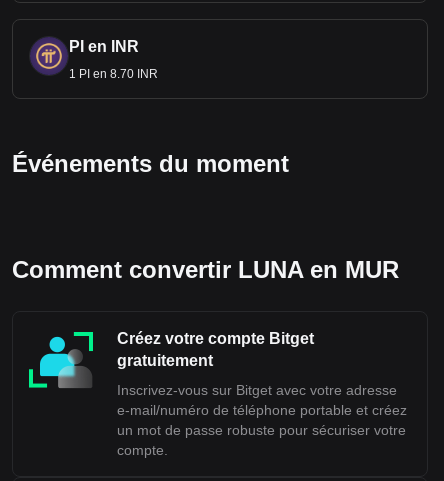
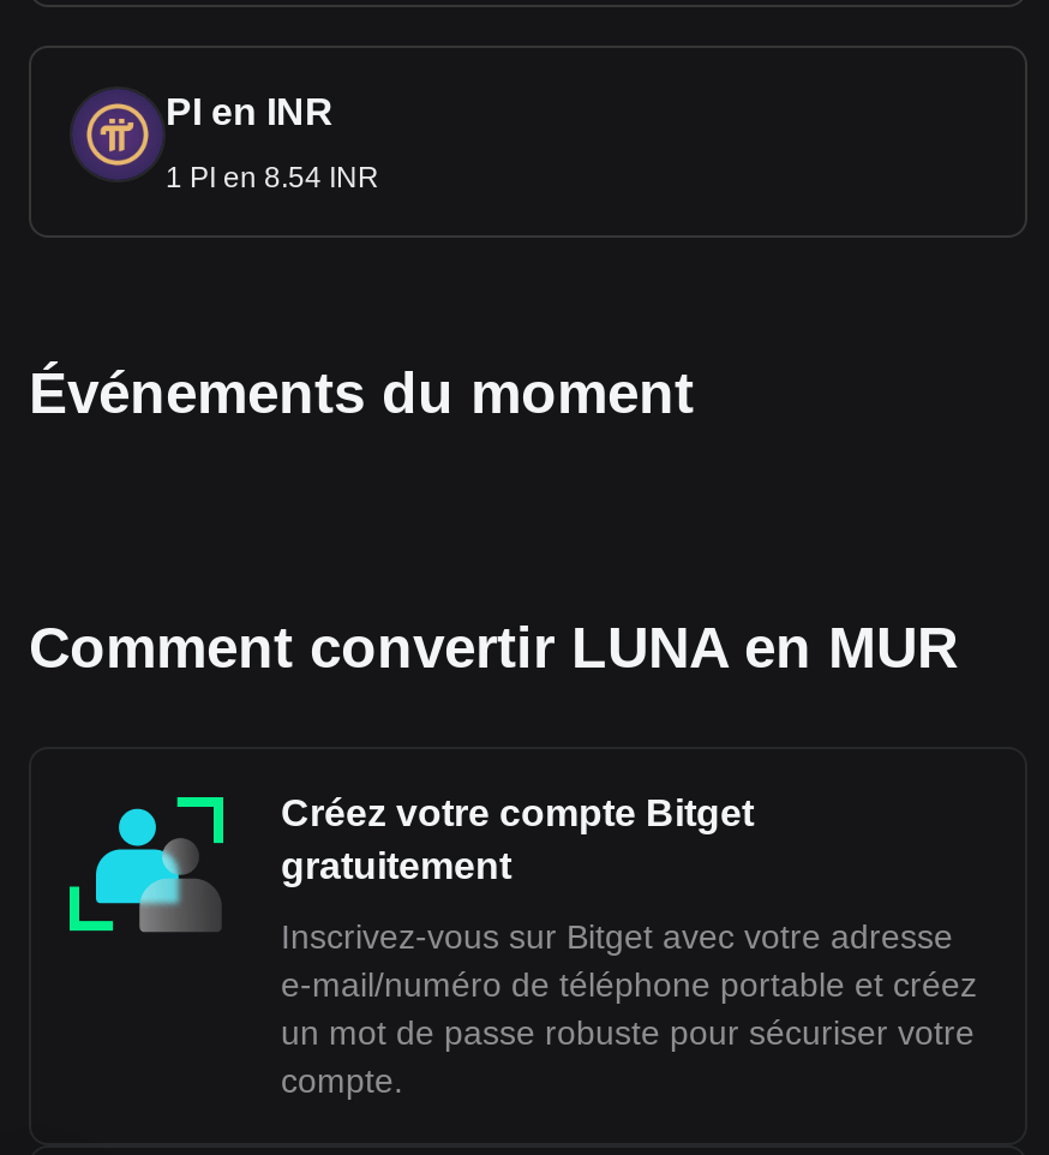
- 1 PI en 8.70 INR
+ 1 PI en 8.54 INR
